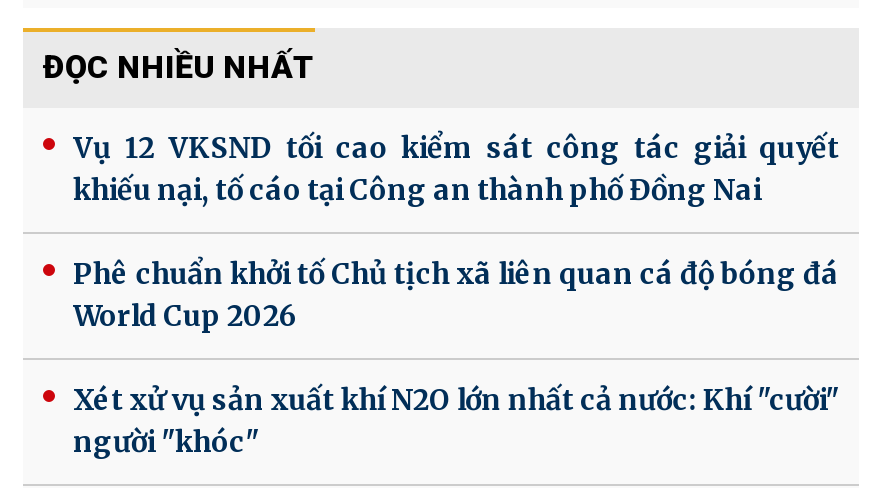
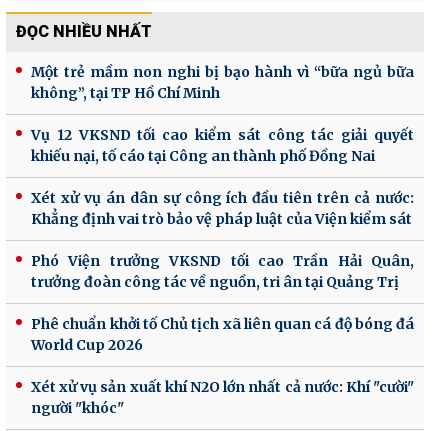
+ Một trẻ mầm non nghi bị bạo hành vì “bữa ngủ bữa
+ không”, tại TP Hồ Chí Minh

+ Xét xử vụ án dân sự công ích đầu tiên trên cả nước:
+ Khẳng định vai trò bảo vệ pháp luật của Viện kiểm sát
+ Phó Viện trưởng VKSND tối cao Trần Hải Quân,
+ trưởng đoàn công tác về nguồn, tri ân tại Quảng Trị
